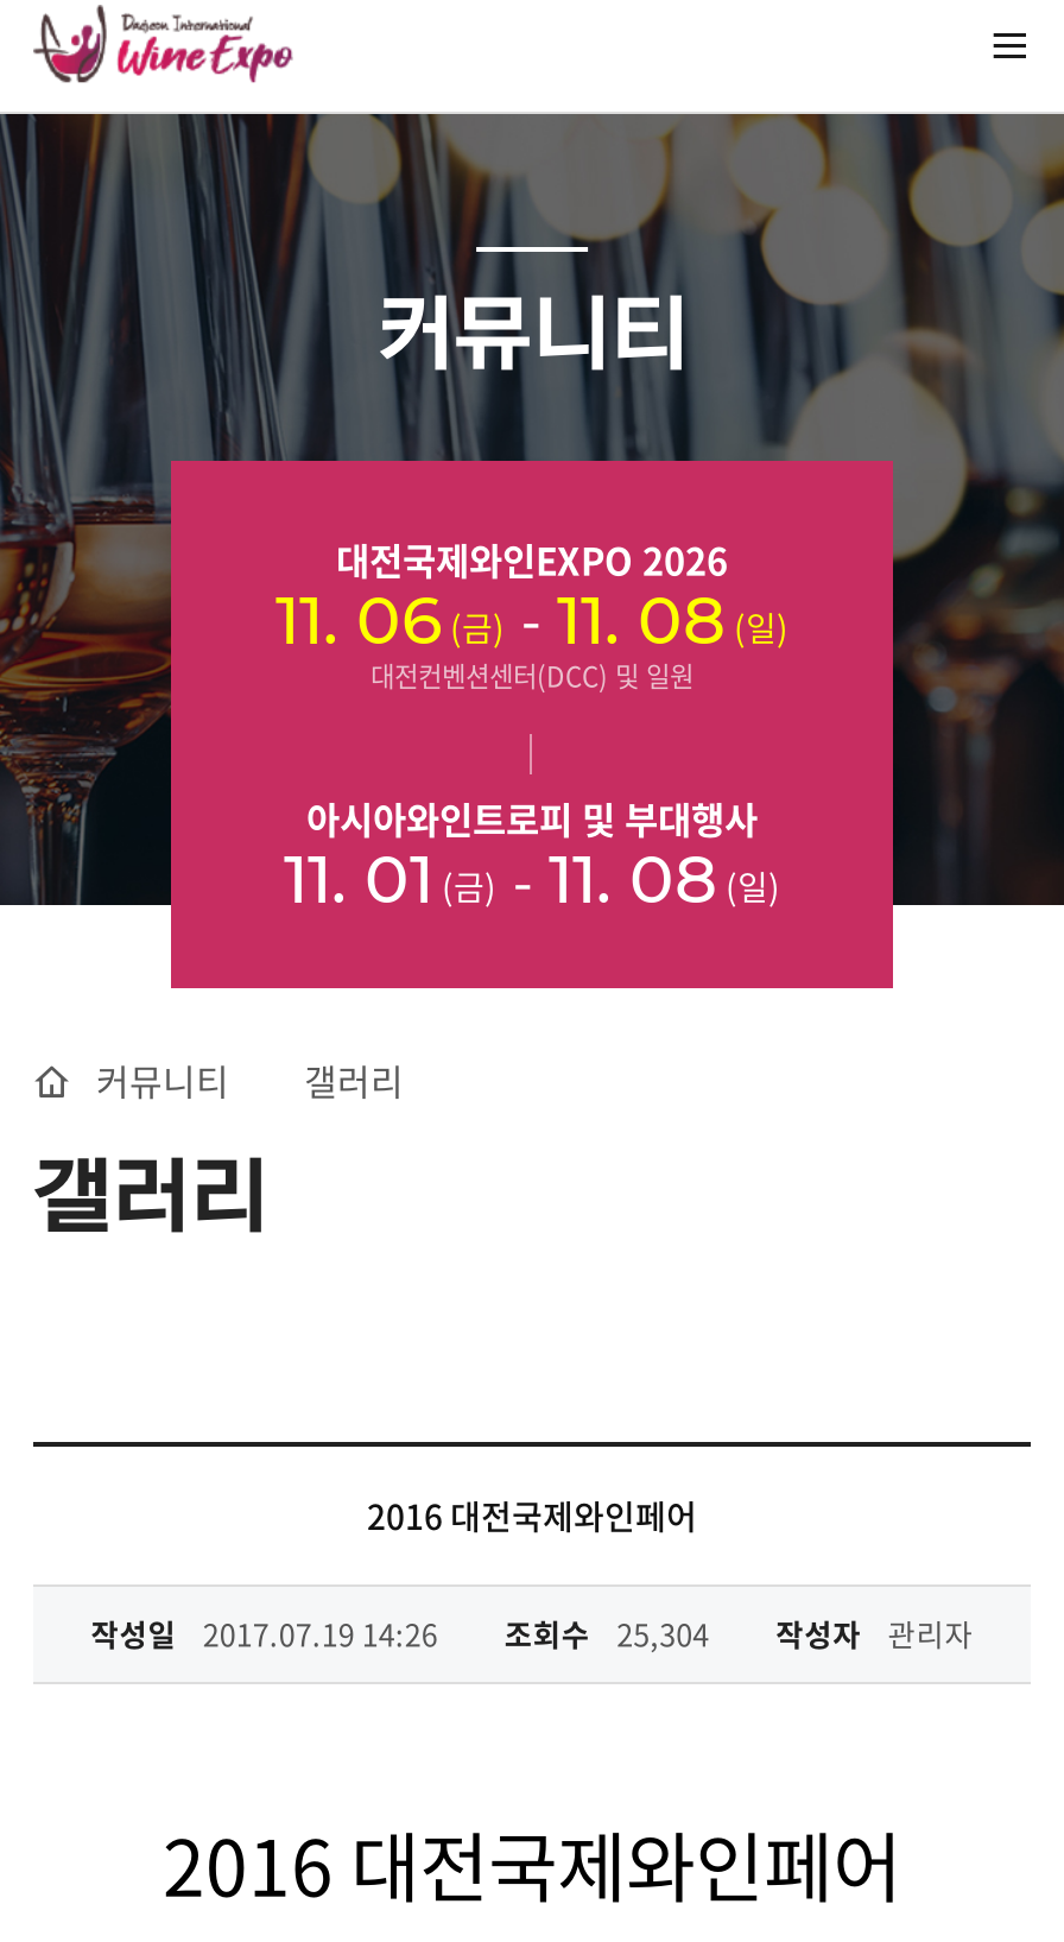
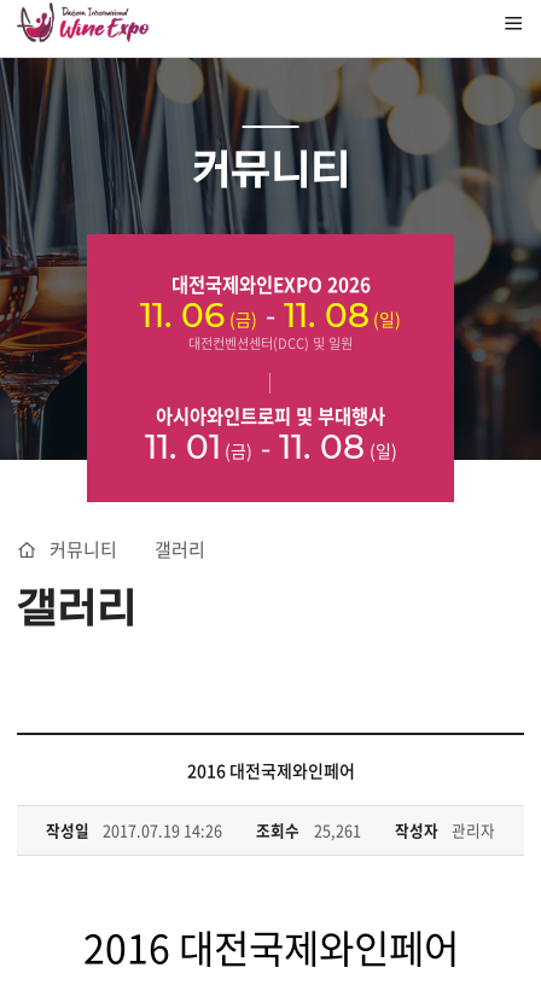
- 작성일 2017.07.19 14:26 조회수 25,304 작성자 관리자
+ 작성일 2017.07.19 14:26 조회수 25,261 작성자 관리자
